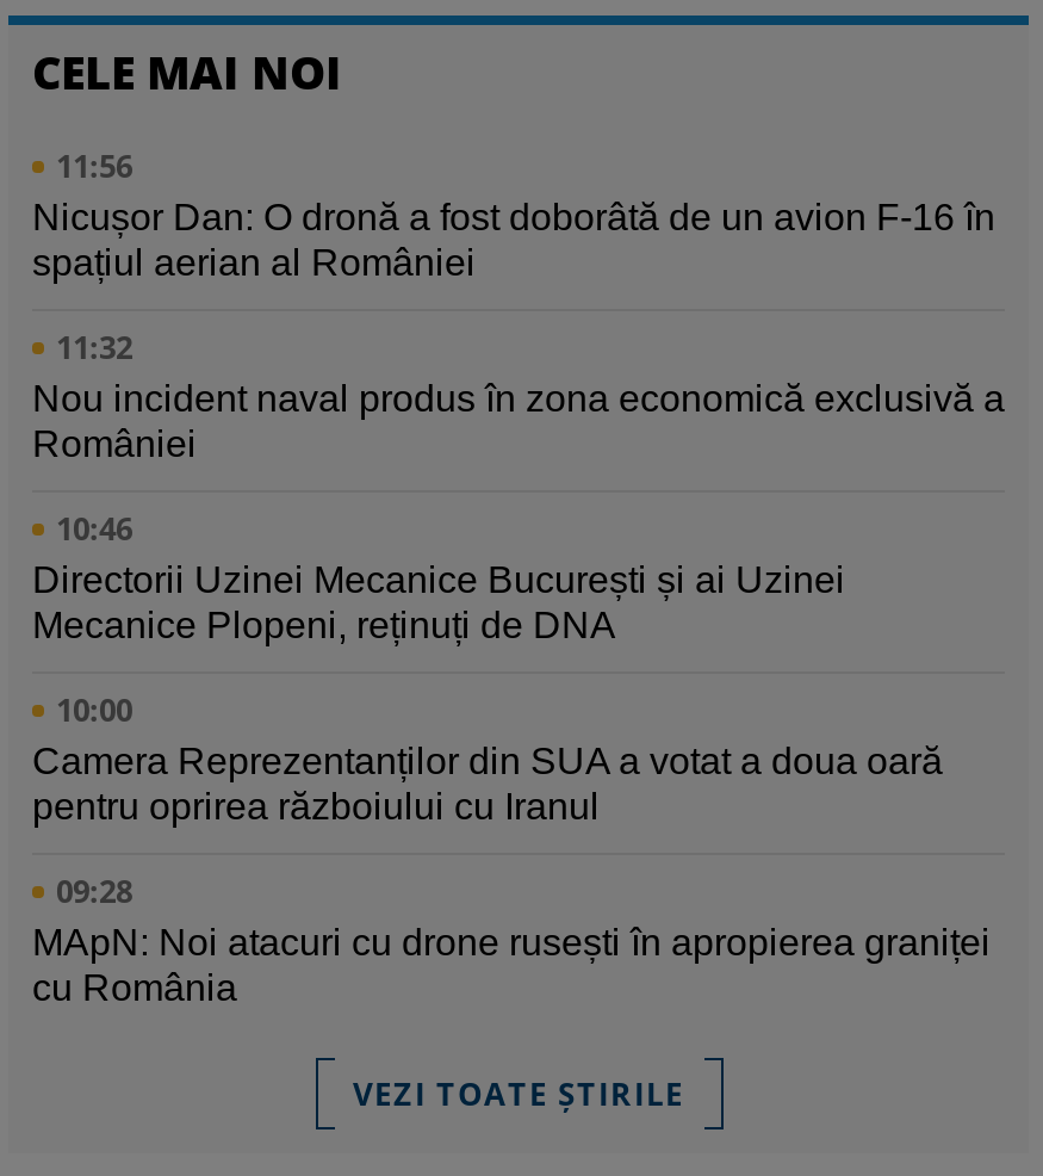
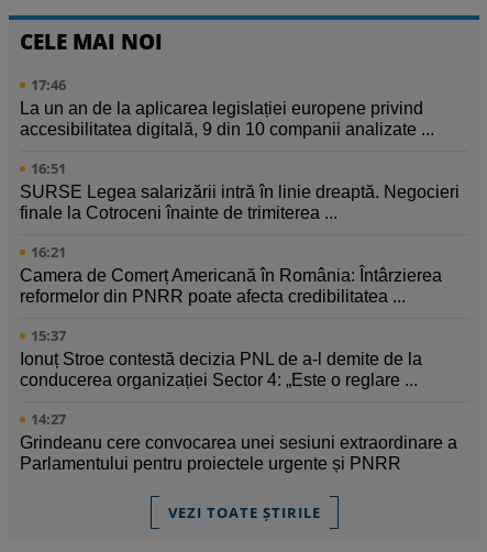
- 11:56
- Nicușor Dan: O dronă a fost doborâtă de un avion F-16 în
- spațiul aerian al României
+ 17:46
+ La un an de la aplicarea legislației europene privind
+ accesibilitatea digitală, 9 din 10 companii analizate ...

- 11:32
- Nou incident naval produs în zona economică exclusivă a
- României
+ 16:51
+ SURSE Legea salarizării intră în linie dreaptă. Negocieri
+ finale la Cotroceni înainte de trimiterea ...

- 10:46
- Directorii Uzinei Mecanice București și ai Uzinei
- Mecanice Plopeni, reținuți de DNA
+ 16:21
+ Camera de Comerț Americană în România: Întârzierea
+ reformelor din PNRR poate afecta credibilitatea ...

- 10:00
- Camera Reprezentanților din SUA a votat a doua oară
- pentru oprirea războiului cu Iranul
+ 15:37
+ Ionuț Stroe contestă decizia PNL de a-l demite de la
+ conducerea organizației Sector 4: „Este o reglare ...

- 09:28
- MApN: Noi atacuri cu drone rusești în apropierea graniței
- cu România
+ 14:27
+ Grindeanu cere convocarea unei sesiuni extraordinare a
+ Parlamentului pentru proiectele urgente și PNRR
